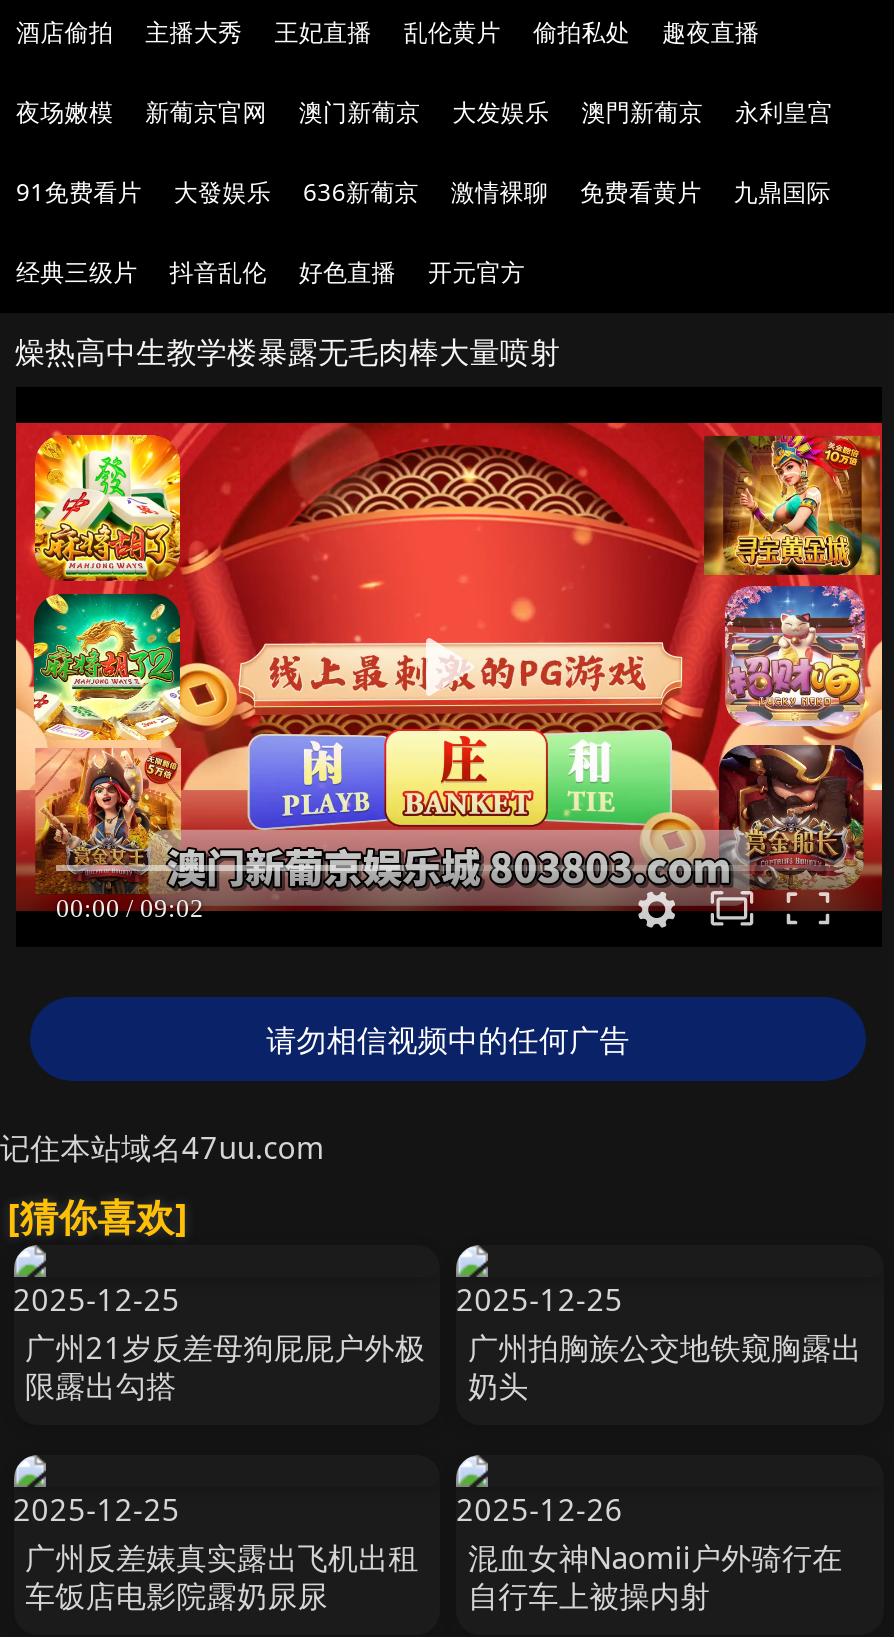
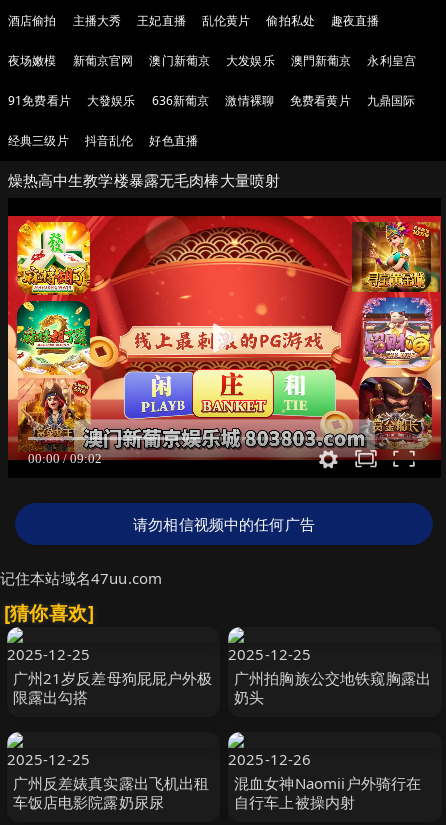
- 开元官方
